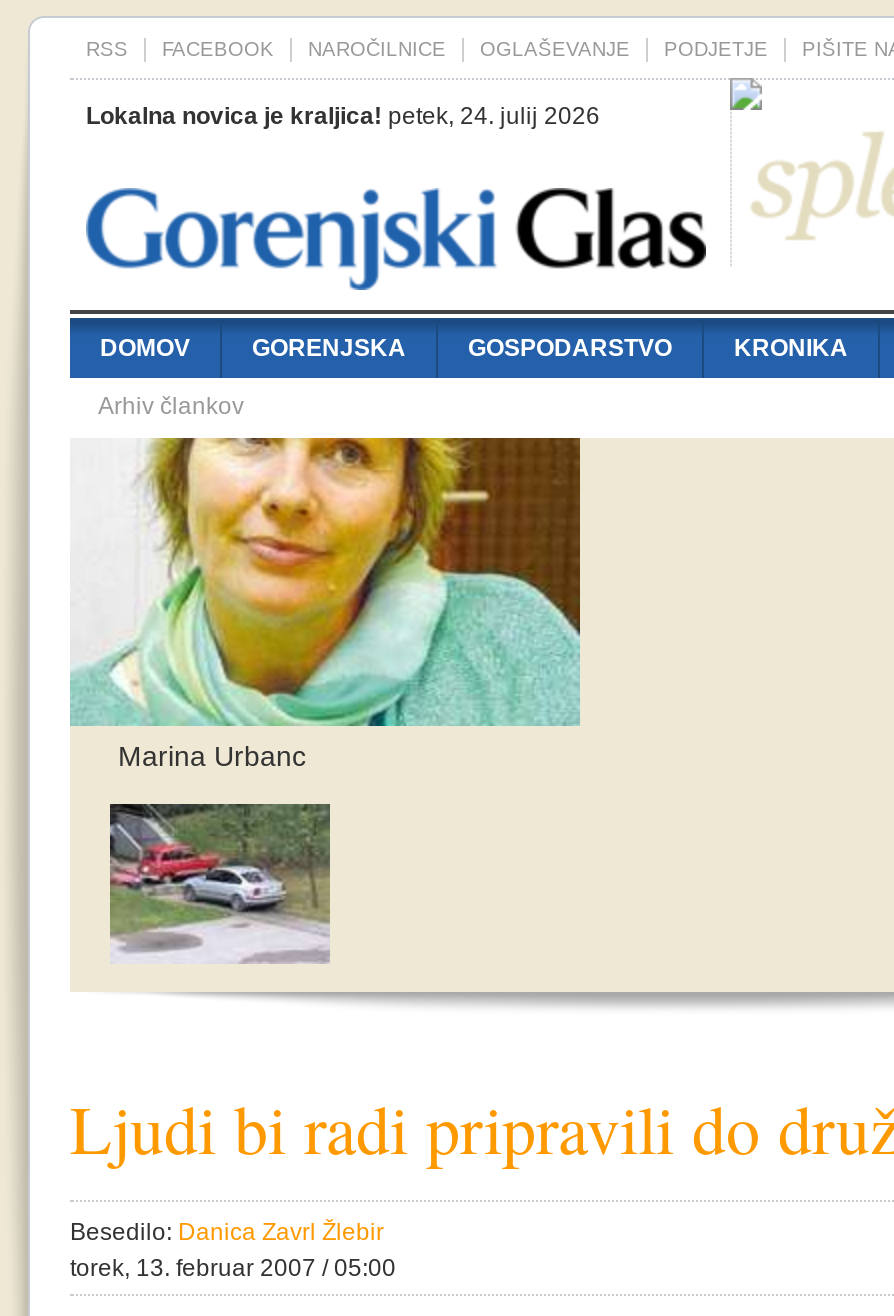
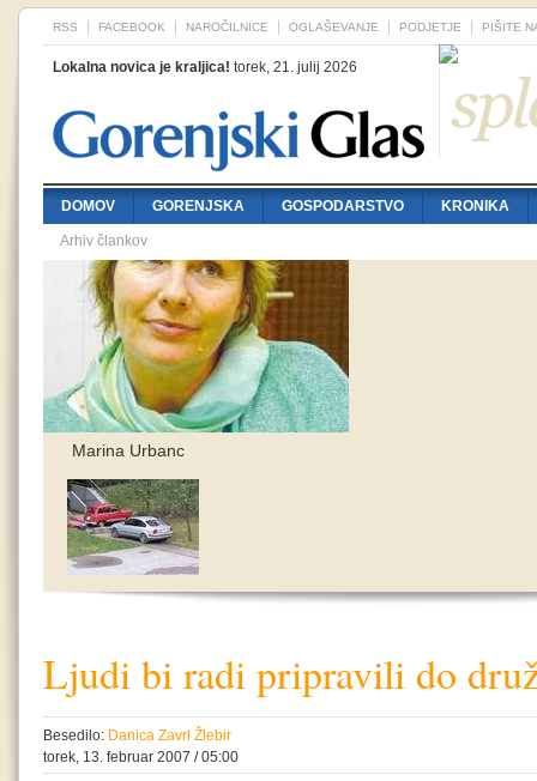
- Lokalna novica je kraljica! petek, 24. julij 2026
+ Lokalna novica je kraljica! torek, 21. julij 2026
